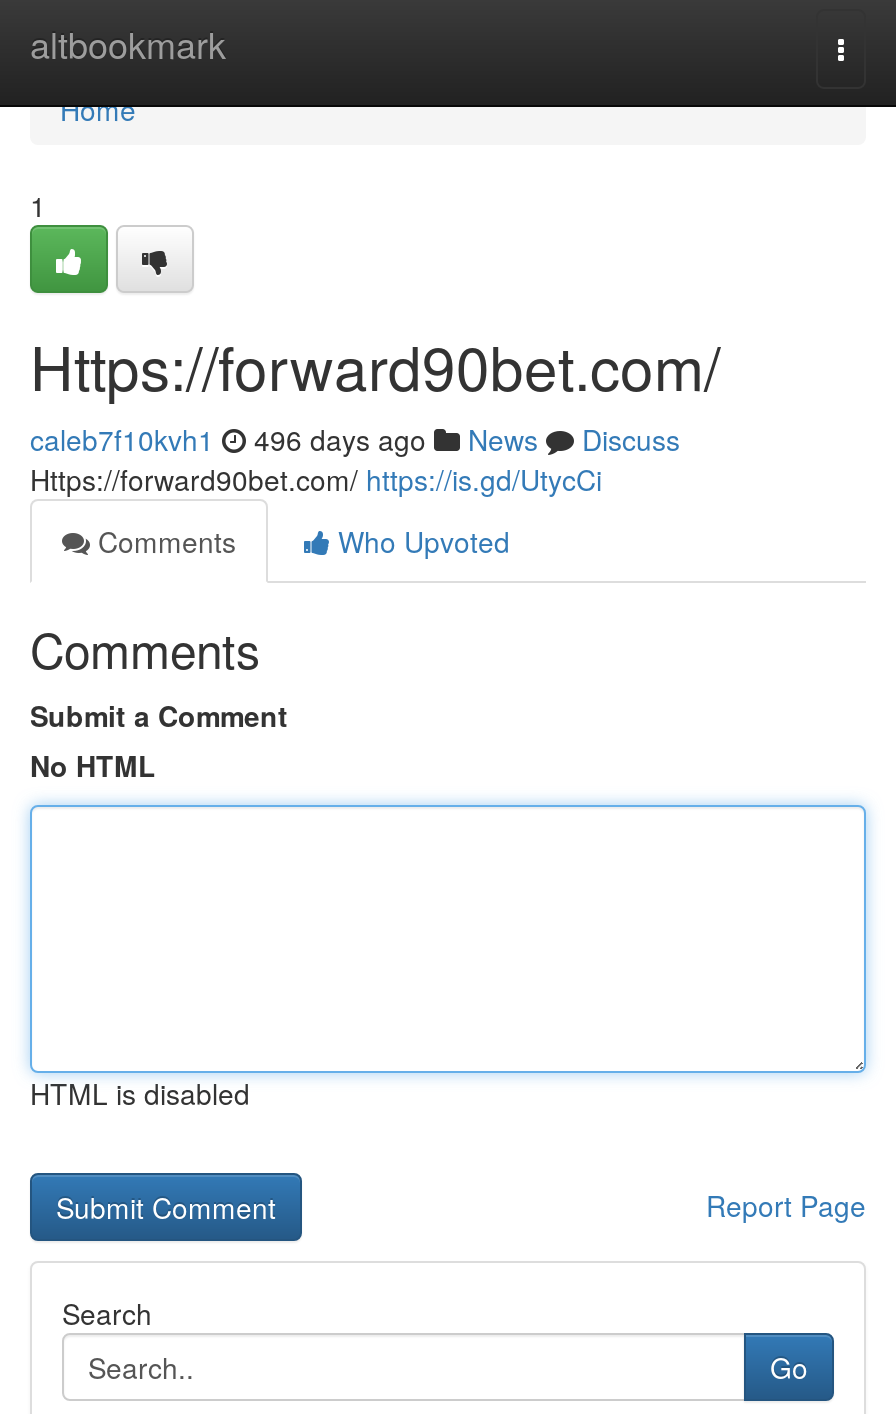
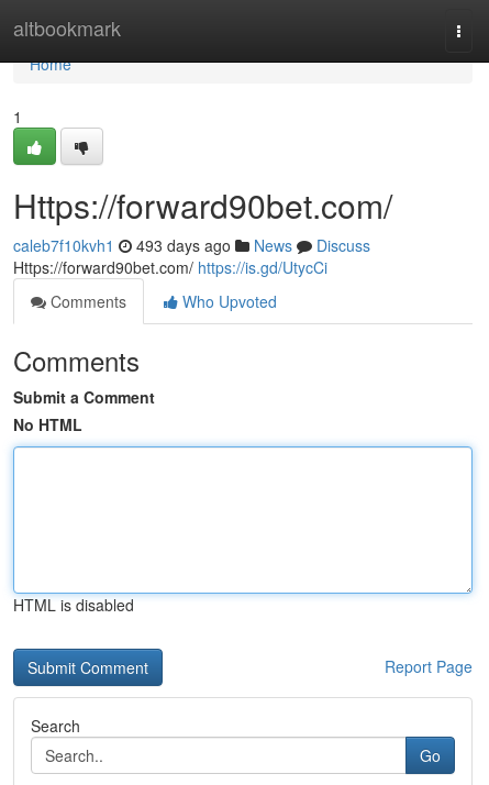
- caleb7f10kvh1 496 days ago News Discuss
+ caleb7f10kvh1 493 days ago News Discuss
